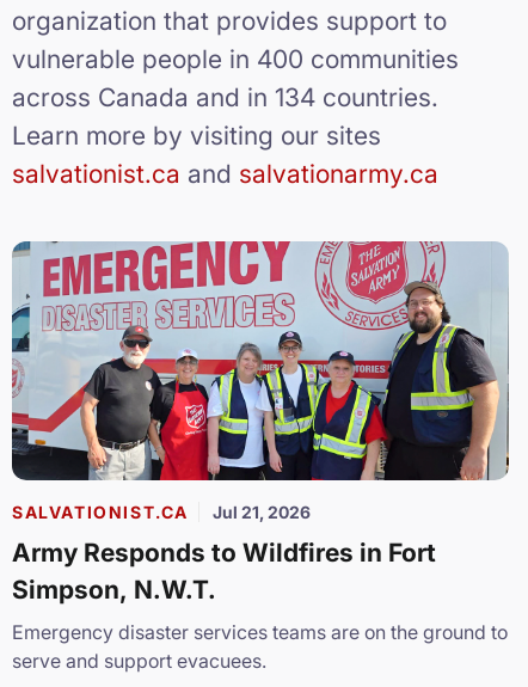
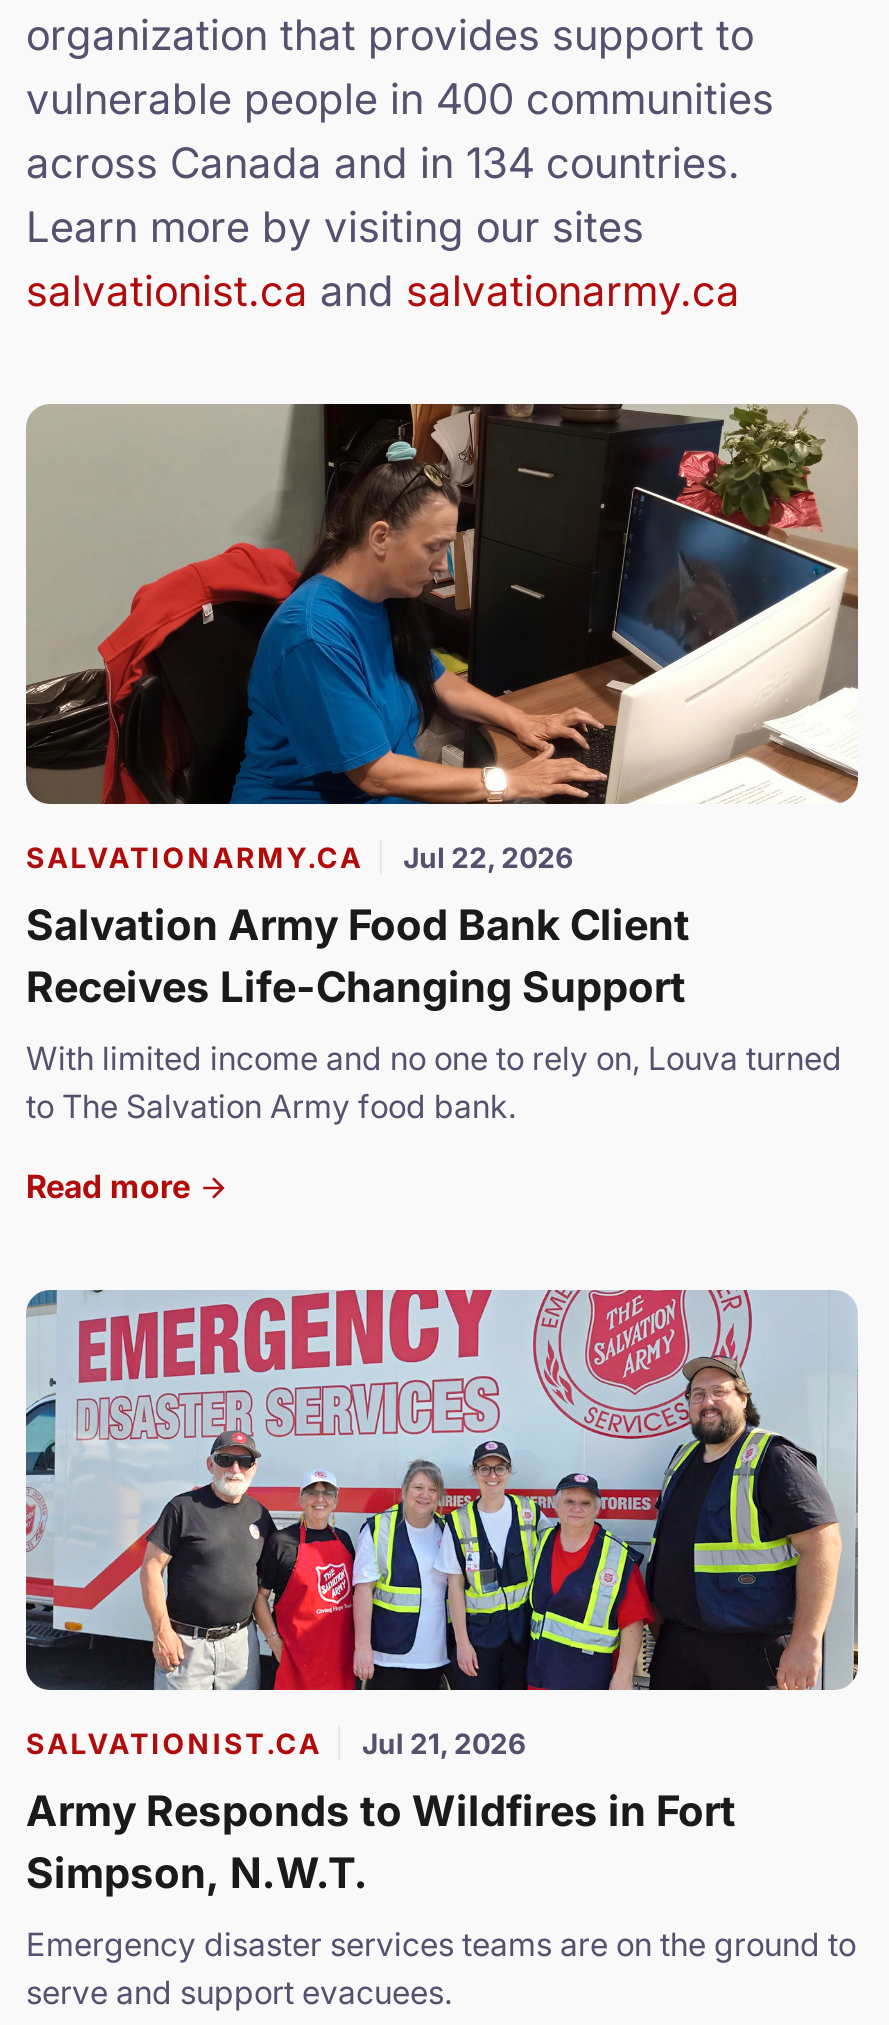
+ [image]
+ SALVATIONARMY.CA
+ Jul 22, 2026
+ Salvation Army Food Bank Client
+ Receives Life-Changing Support
+ With limited income and no one to rely on, Louva turned
+ to The Salvation Army food bank.
+ Read more
